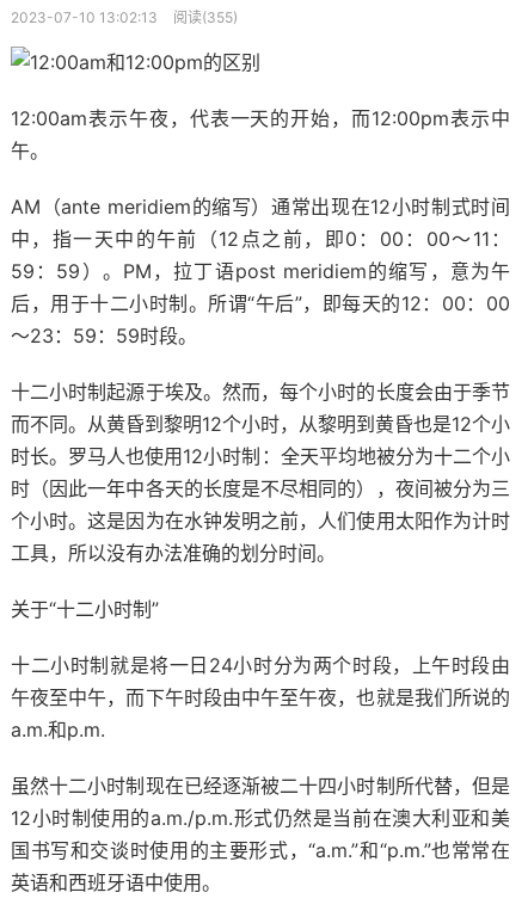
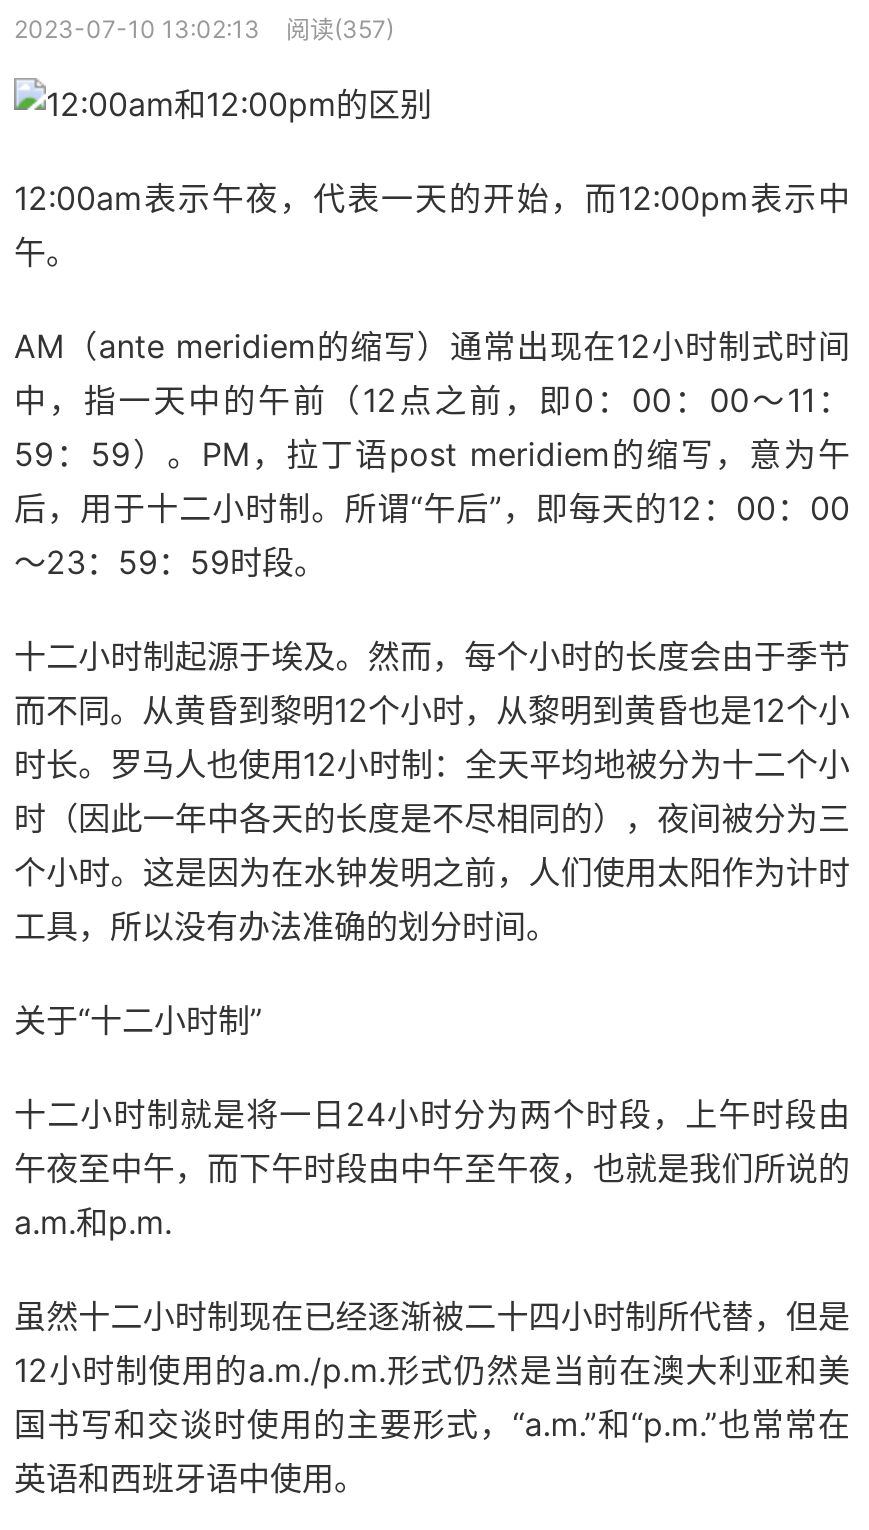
- 2023-07-10 13:02:13 阅读(355)
+ 2023-07-10 13:02:13 阅读(357)
